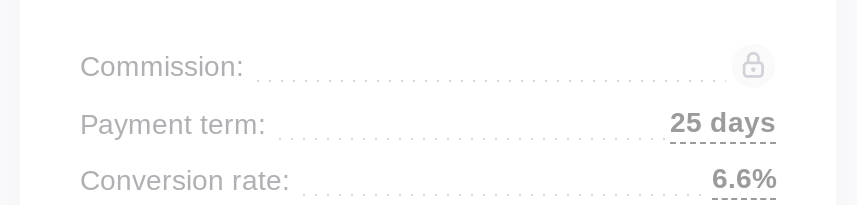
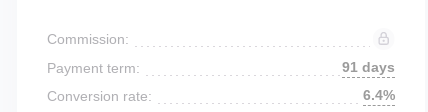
- 25 days
+ 91 days

- 6.6%
+ 6.4%
